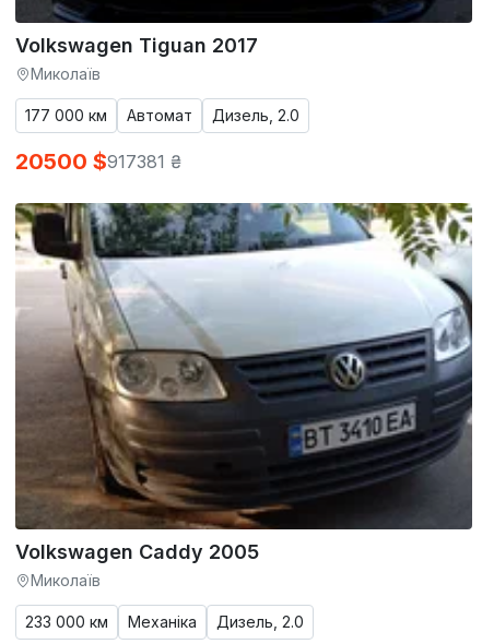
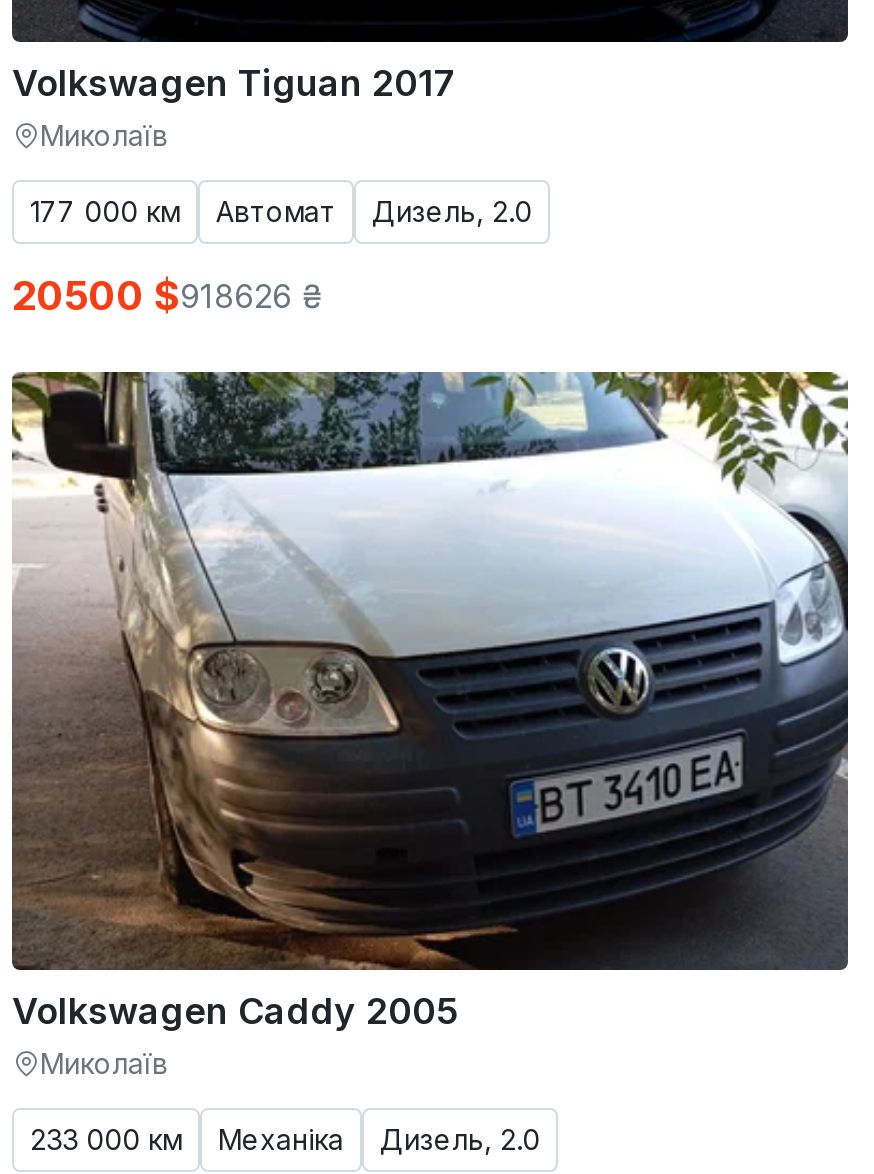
- 20500 $917381 ₴
+ 20500 $918626 ₴
